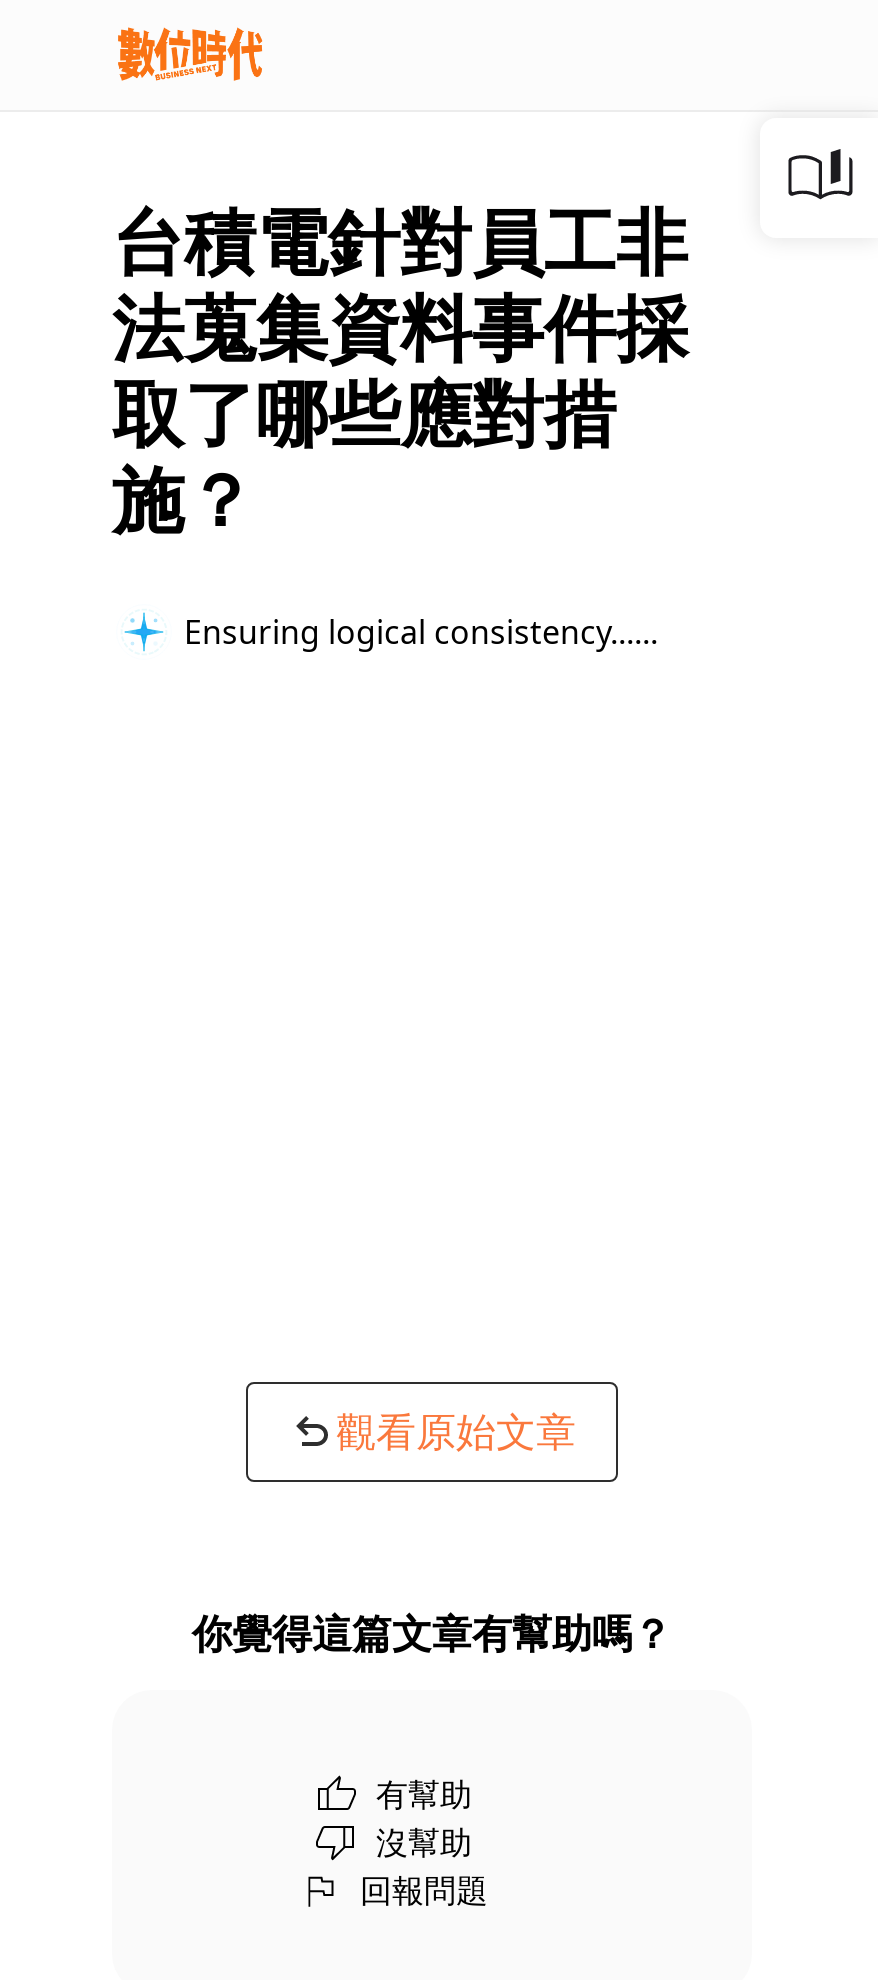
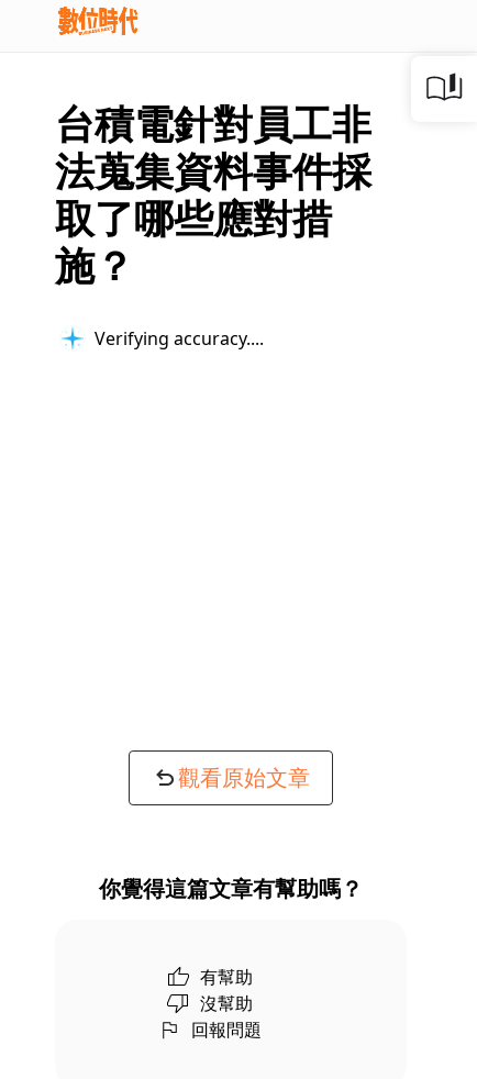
- Ensuring logical consistency...
+ Verifying accuracy...
